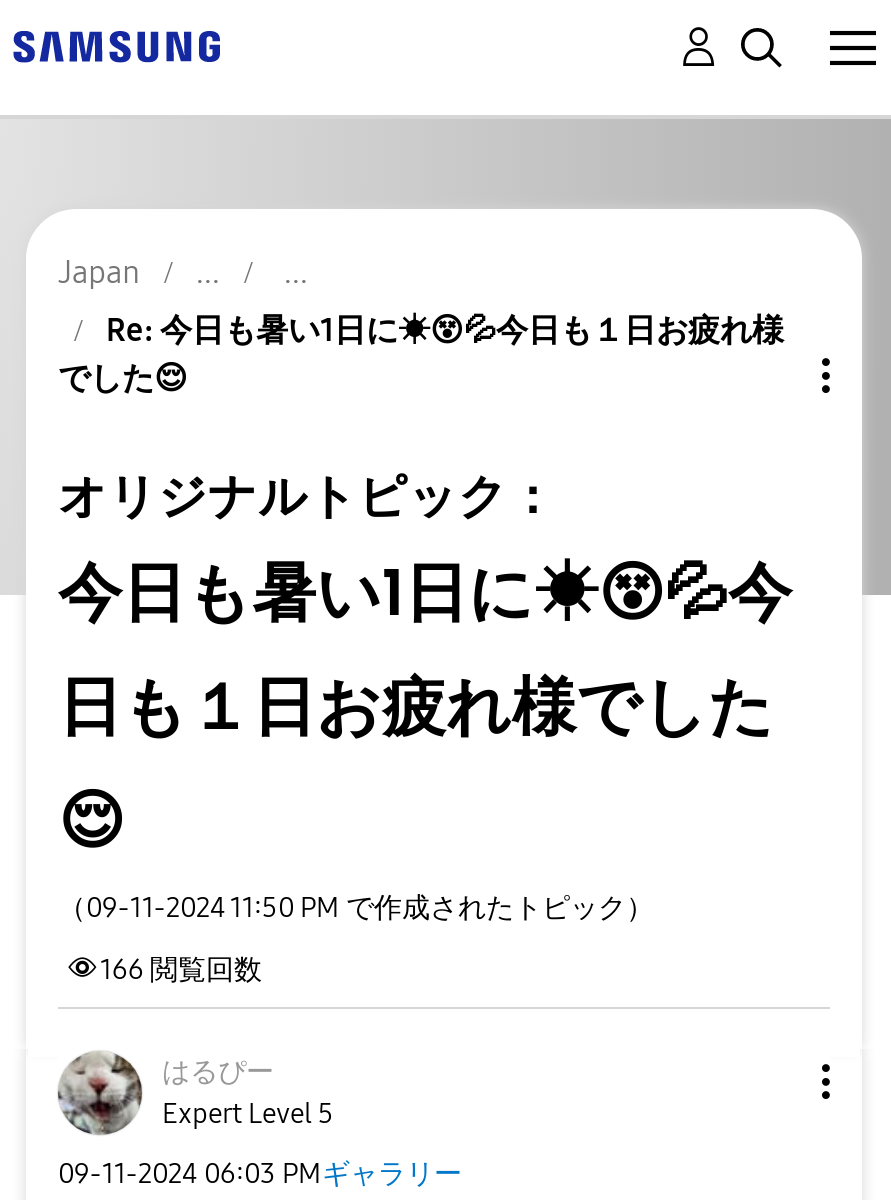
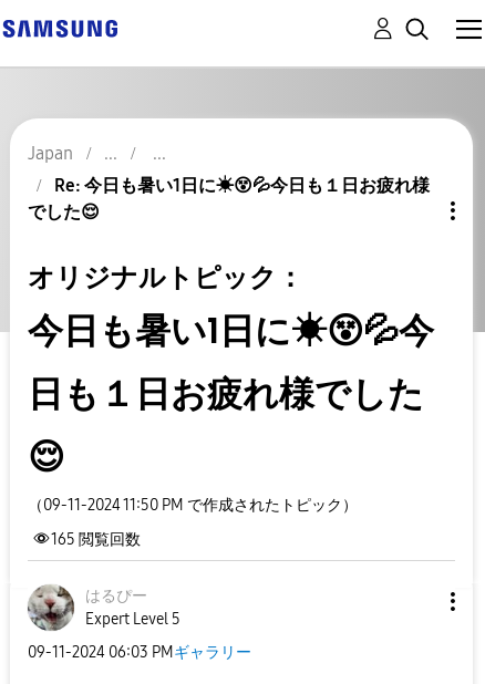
- 166 閲覧回数
+ 165 閲覧回数
